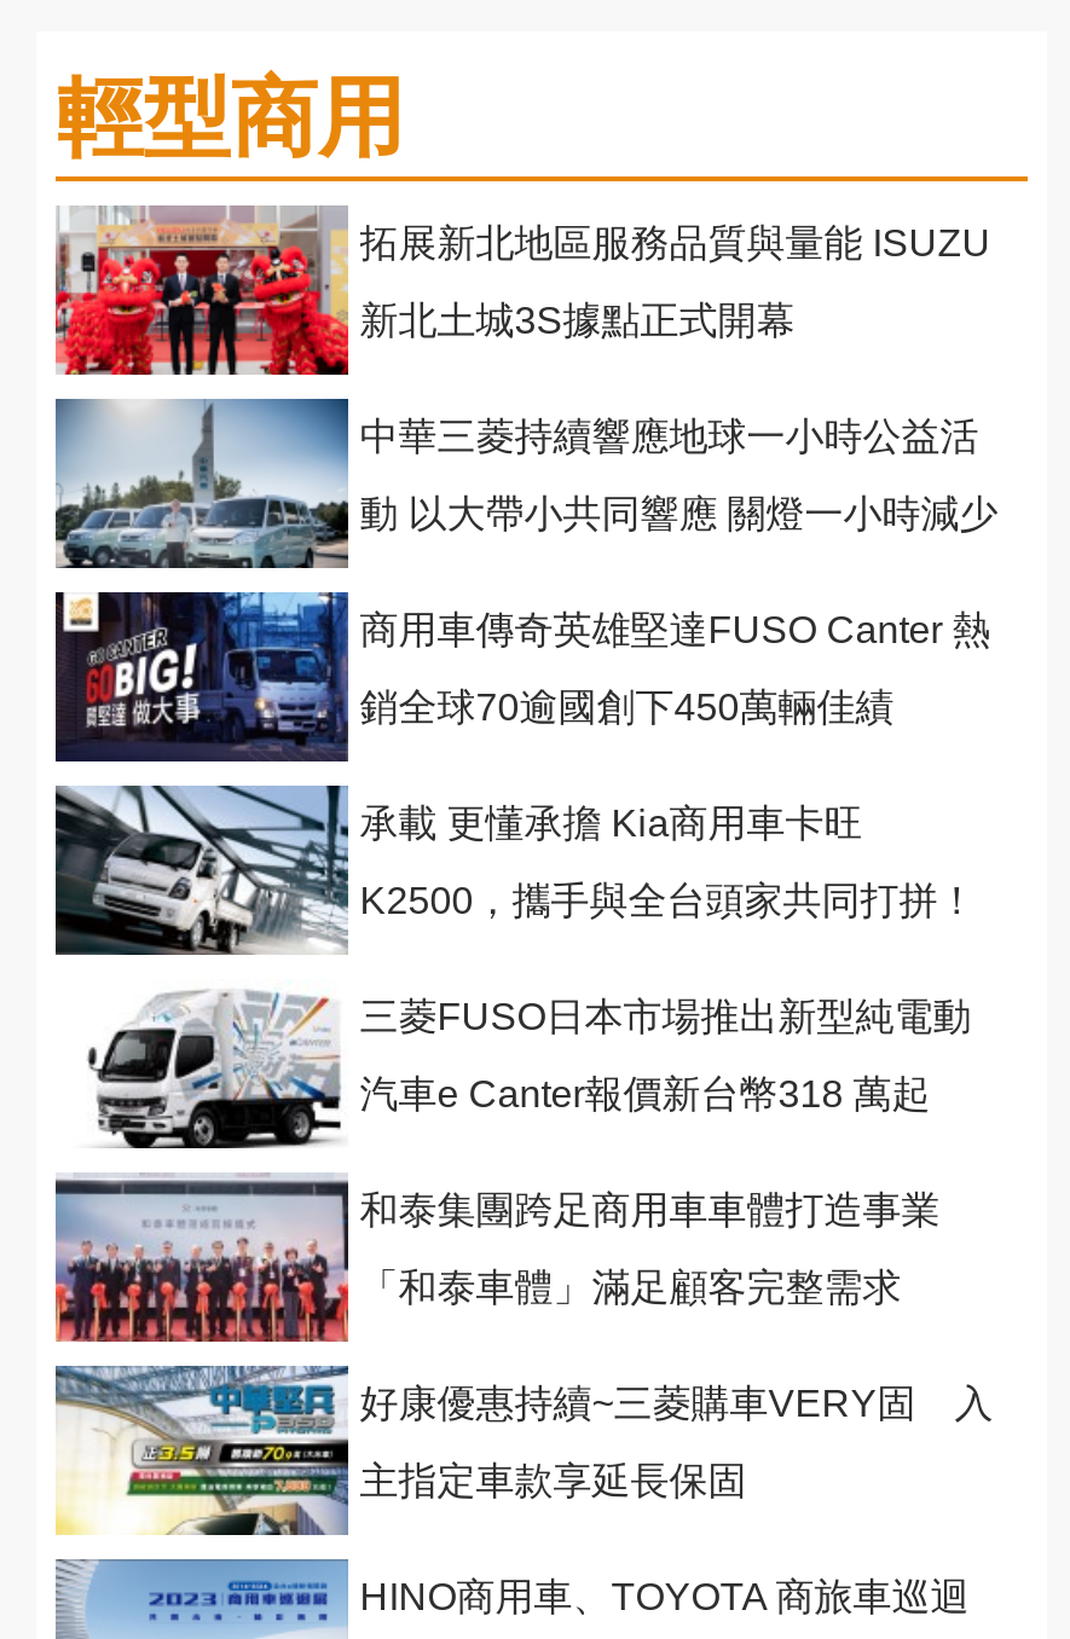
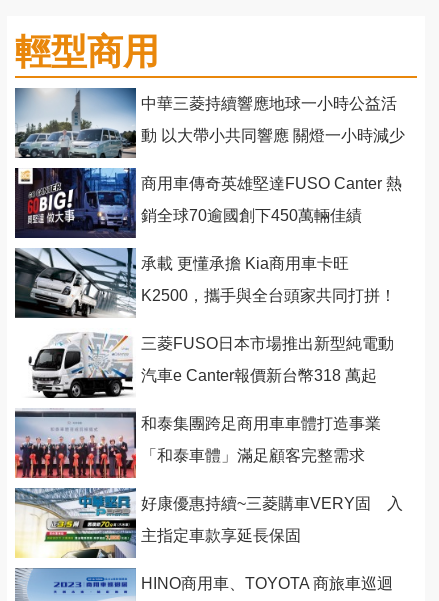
- [image]
- 拓展新北地區服務品質與量能 ISUZU
- 新北土城3S據點正式開幕
